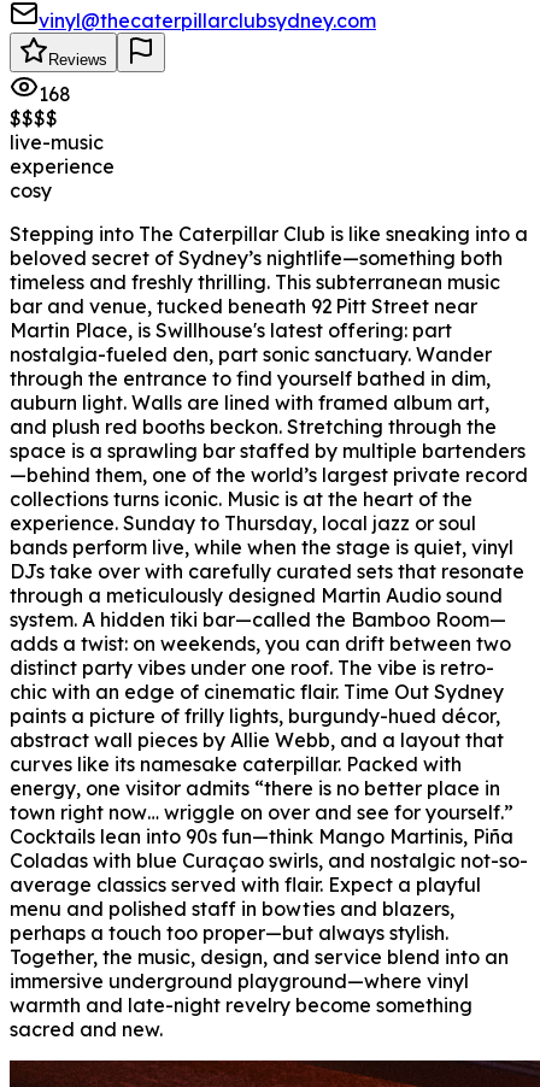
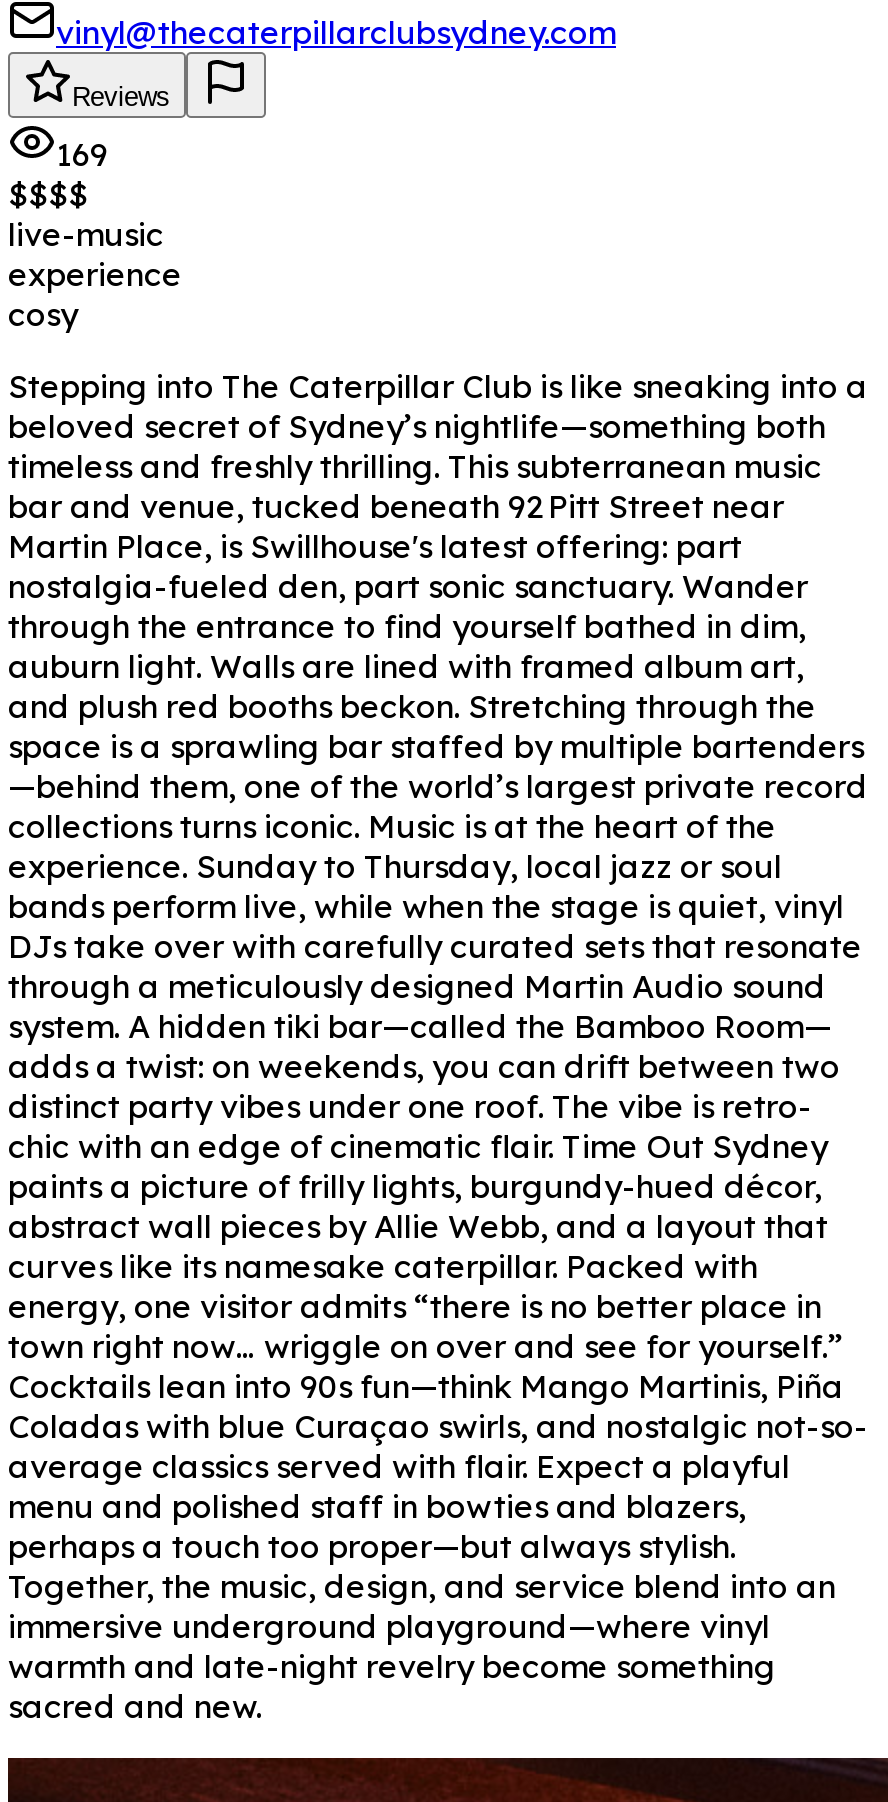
- 168
+ 169
